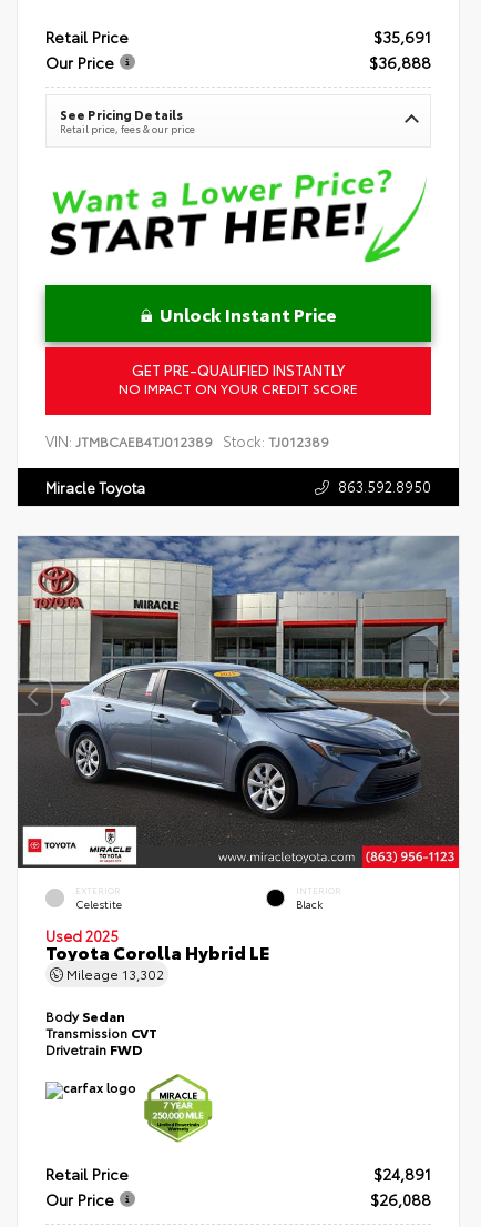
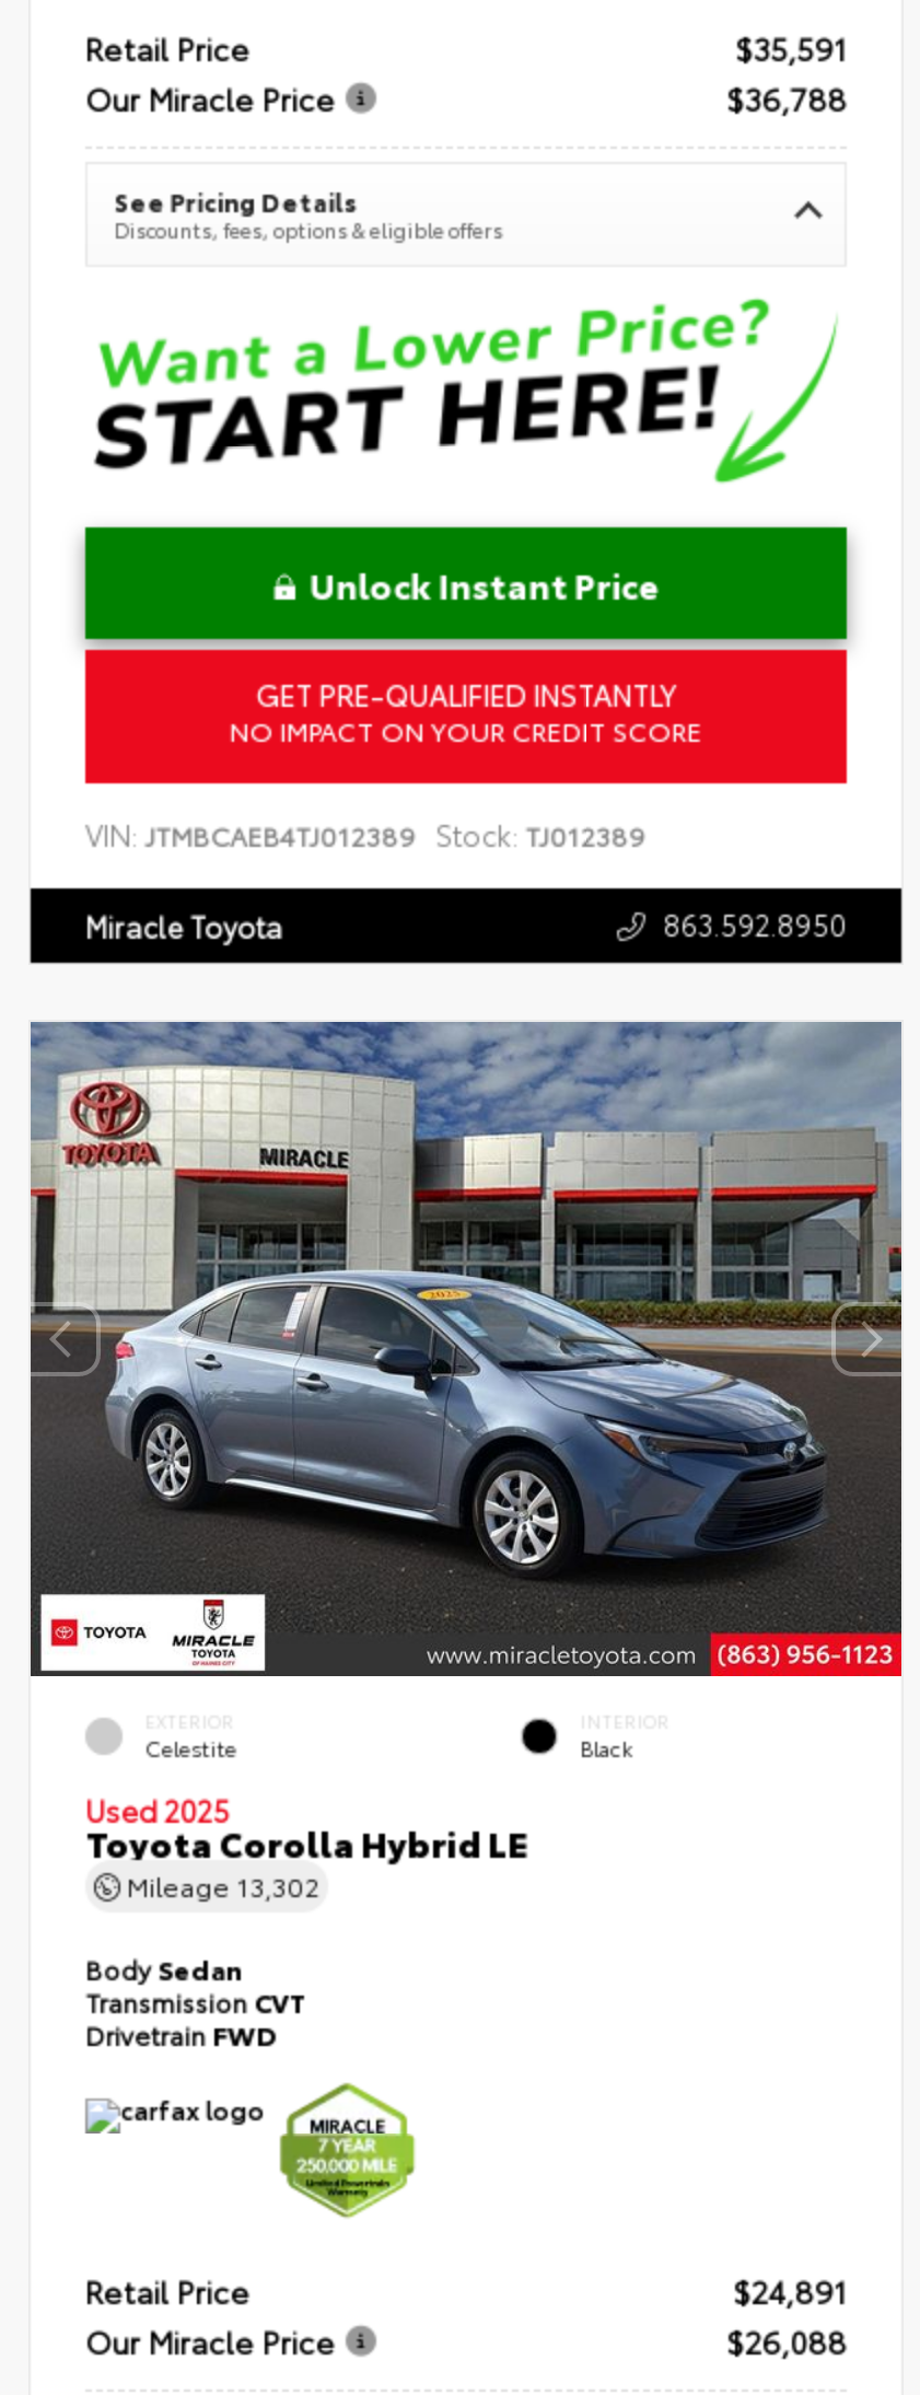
- $35,691
- Our Price
- $36,888
+ $35,591
+ Our Miracle Price
+ $36,788

- Retail price, fees & our price
+ Discounts, fees, options & eligible offers

- Our Price
+ Our Miracle Price
